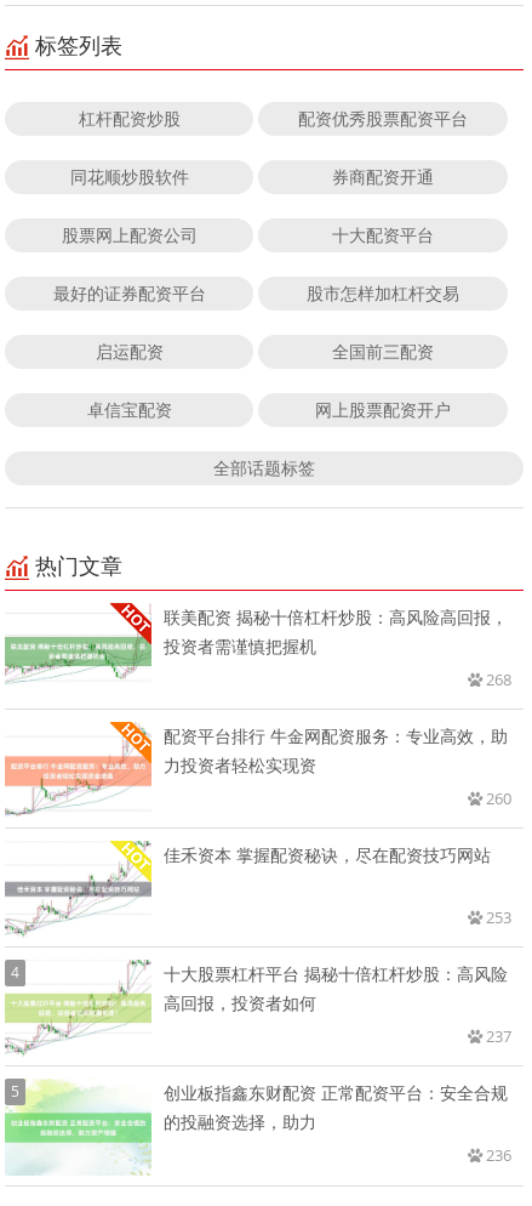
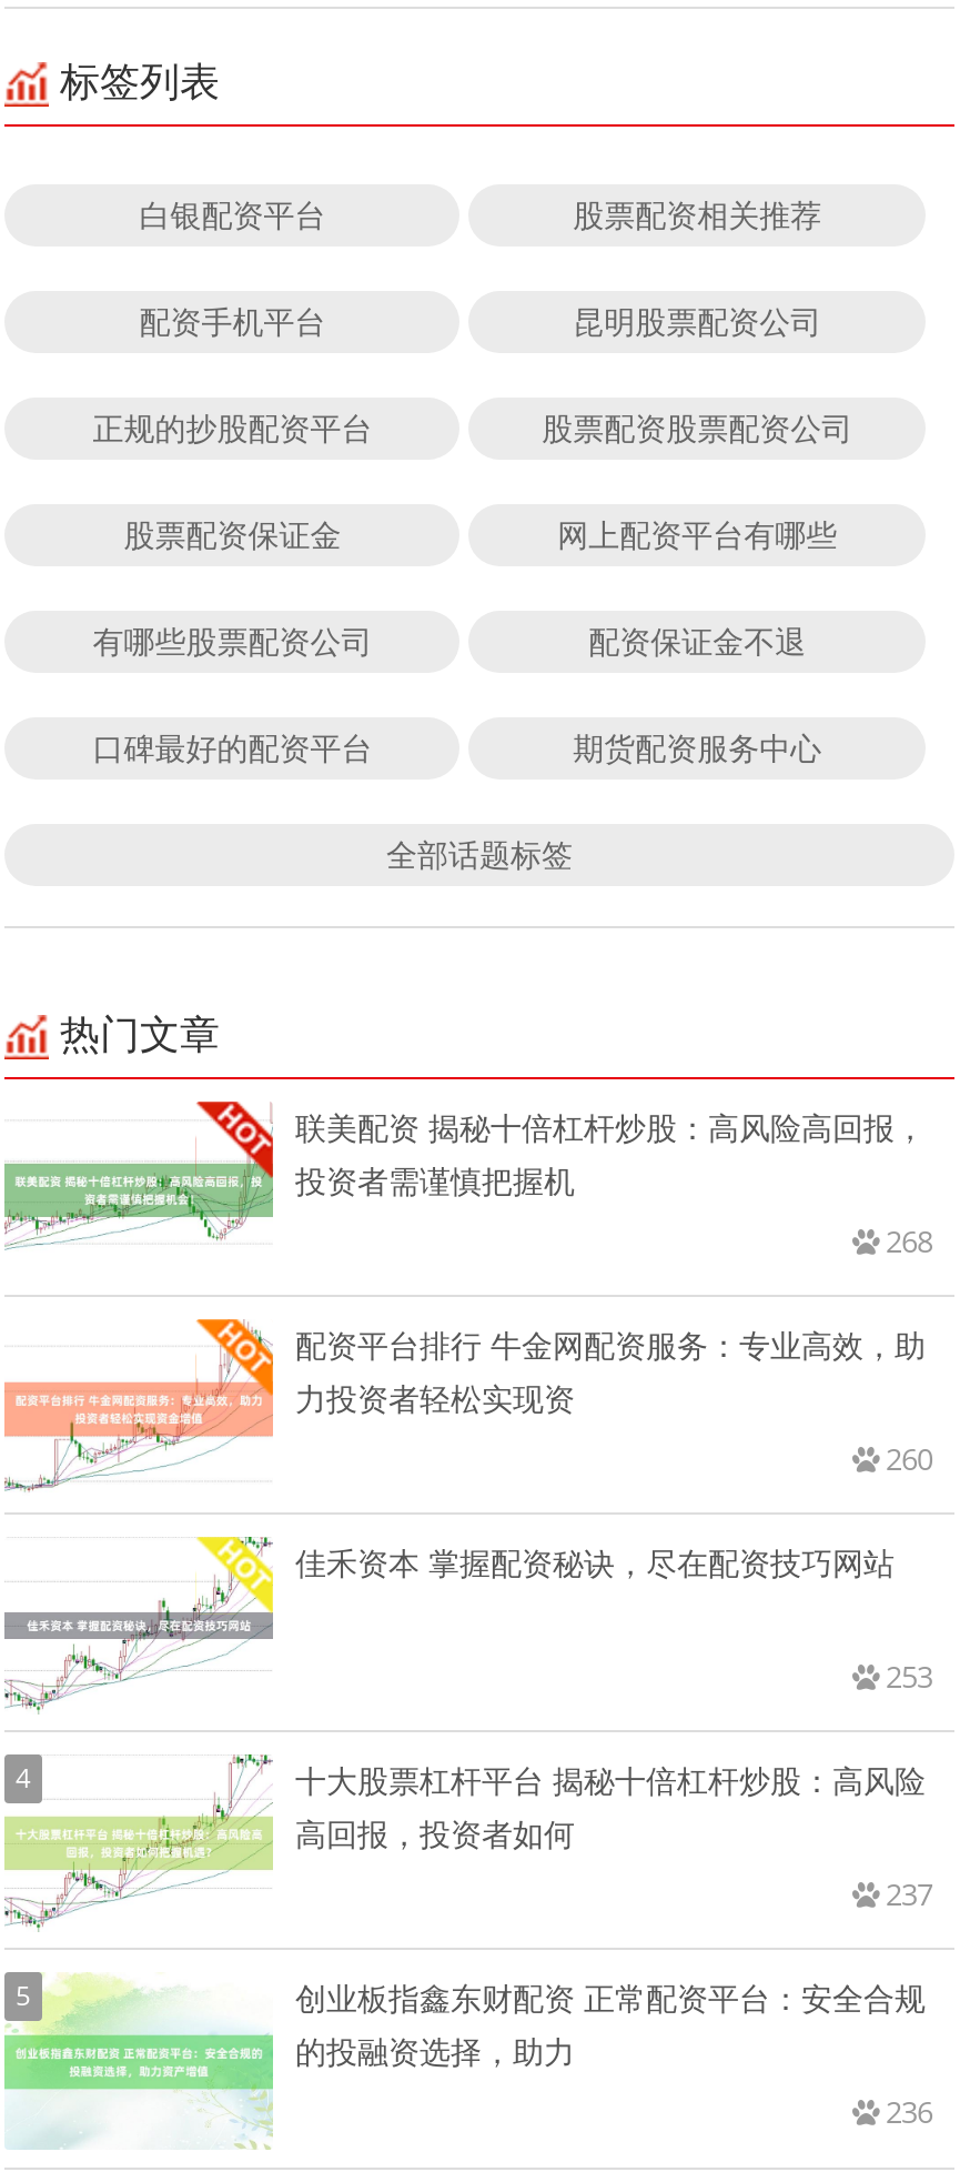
- 杠杆配资炒股
- 配资优秀股票配资平台
+ 白银配资平台
+ 股票配资相关推荐

- 同花顺炒股软件
- 券商配资开通
+ 配资手机平台
+ 昆明股票配资公司

- 股票网上配资公司
- 十大配资平台
+ 正规的抄股配资平台
+ 股票配资股票配资公司

- 最好的证券配资平台
- 股市怎样加杠杆交易
+ 股票配资保证金
+ 网上配资平台有哪些

- 启运配资
- 全国前三配资
+ 有哪些股票配资公司
+ 配资保证金不退

- 卓信宝配资
- 网上股票配资开户
+ 口碑最好的配资平台
+ 期货配资服务中心
